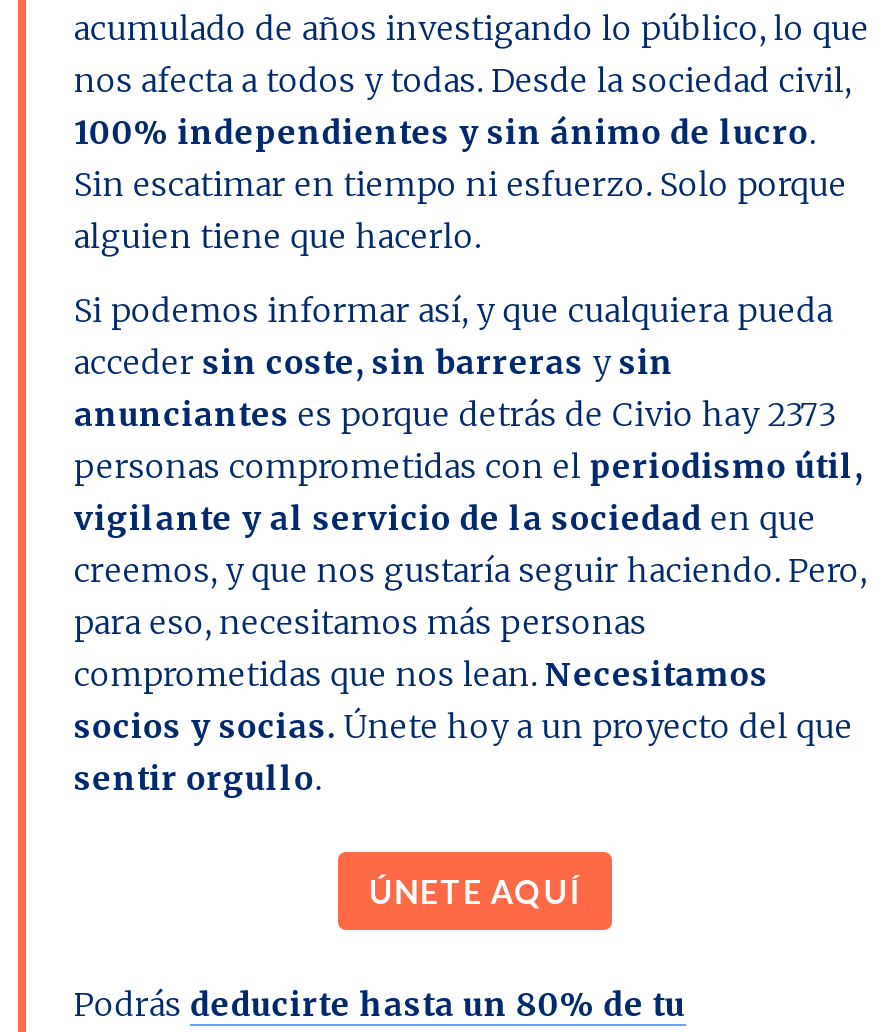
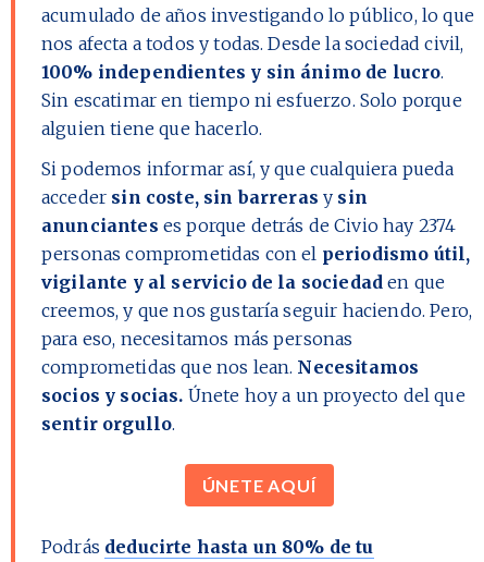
- anunciantes es porque detrás de Civio hay 2373
+ anunciantes es porque detrás de Civio hay 2374
